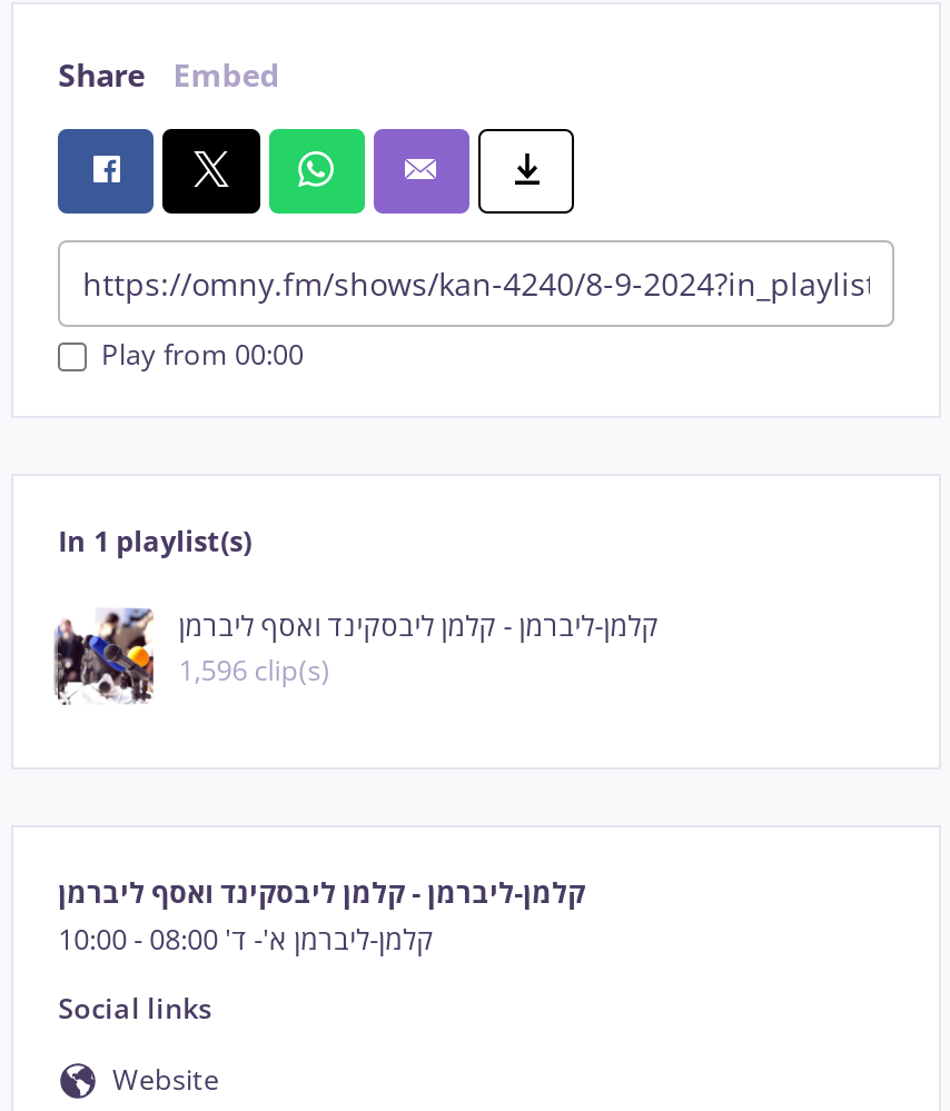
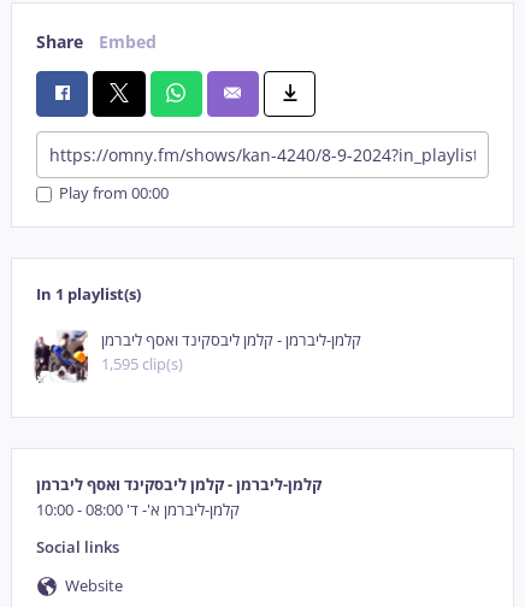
- 1,596 clip(s)
+ 1,595 clip(s)
